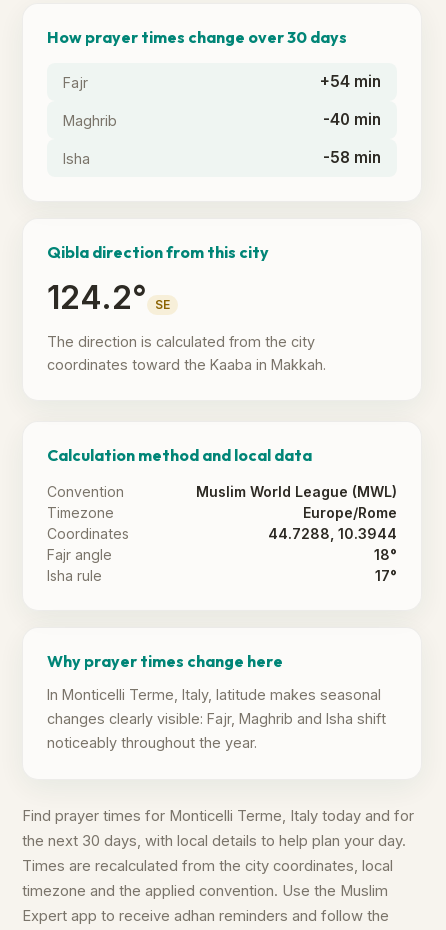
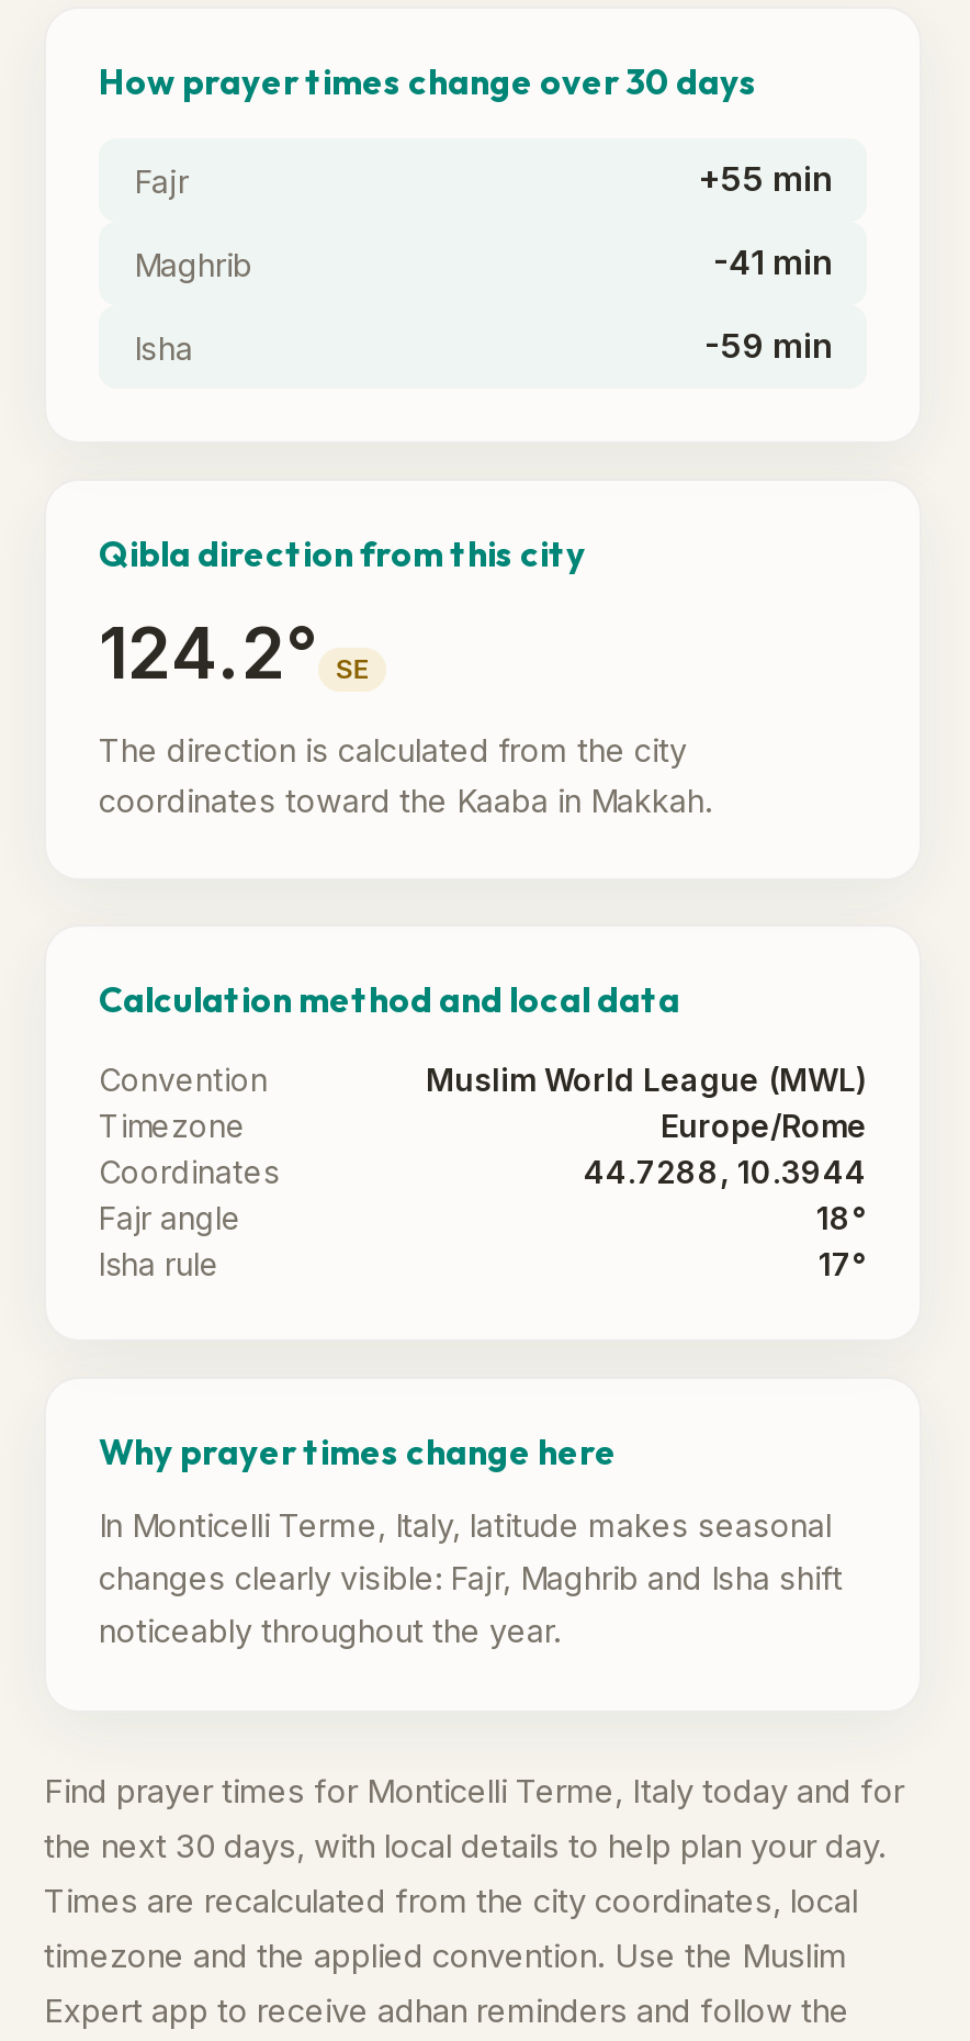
- +54 min
+ +55 min

- -40 min
+ -41 min

- -58 min
+ -59 min
